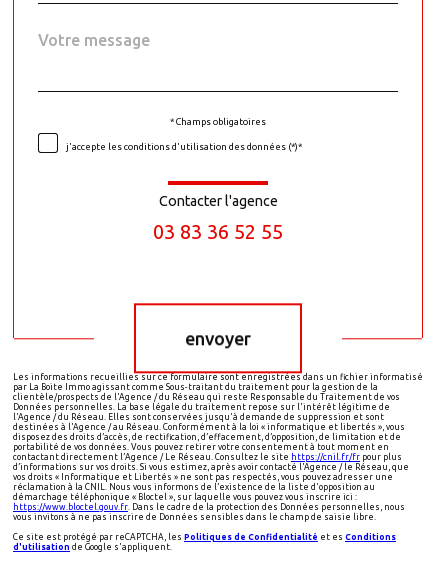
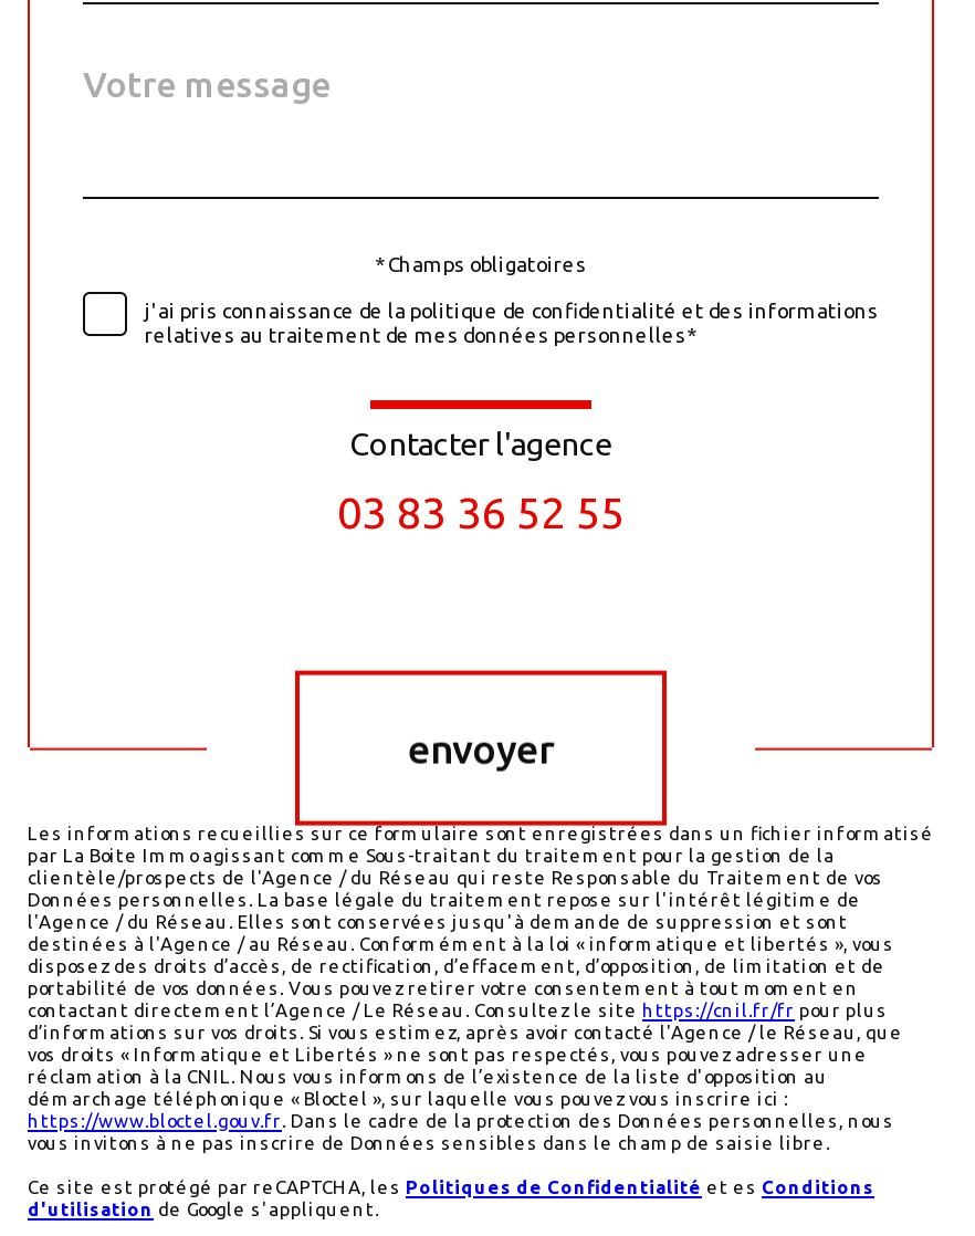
- j'accepte les conditions d'utilisation des données (*)*
+ j'ai pris connaissance de la politique de confidentialité et des informations
+ relatives au traitement de mes données personnelles*
